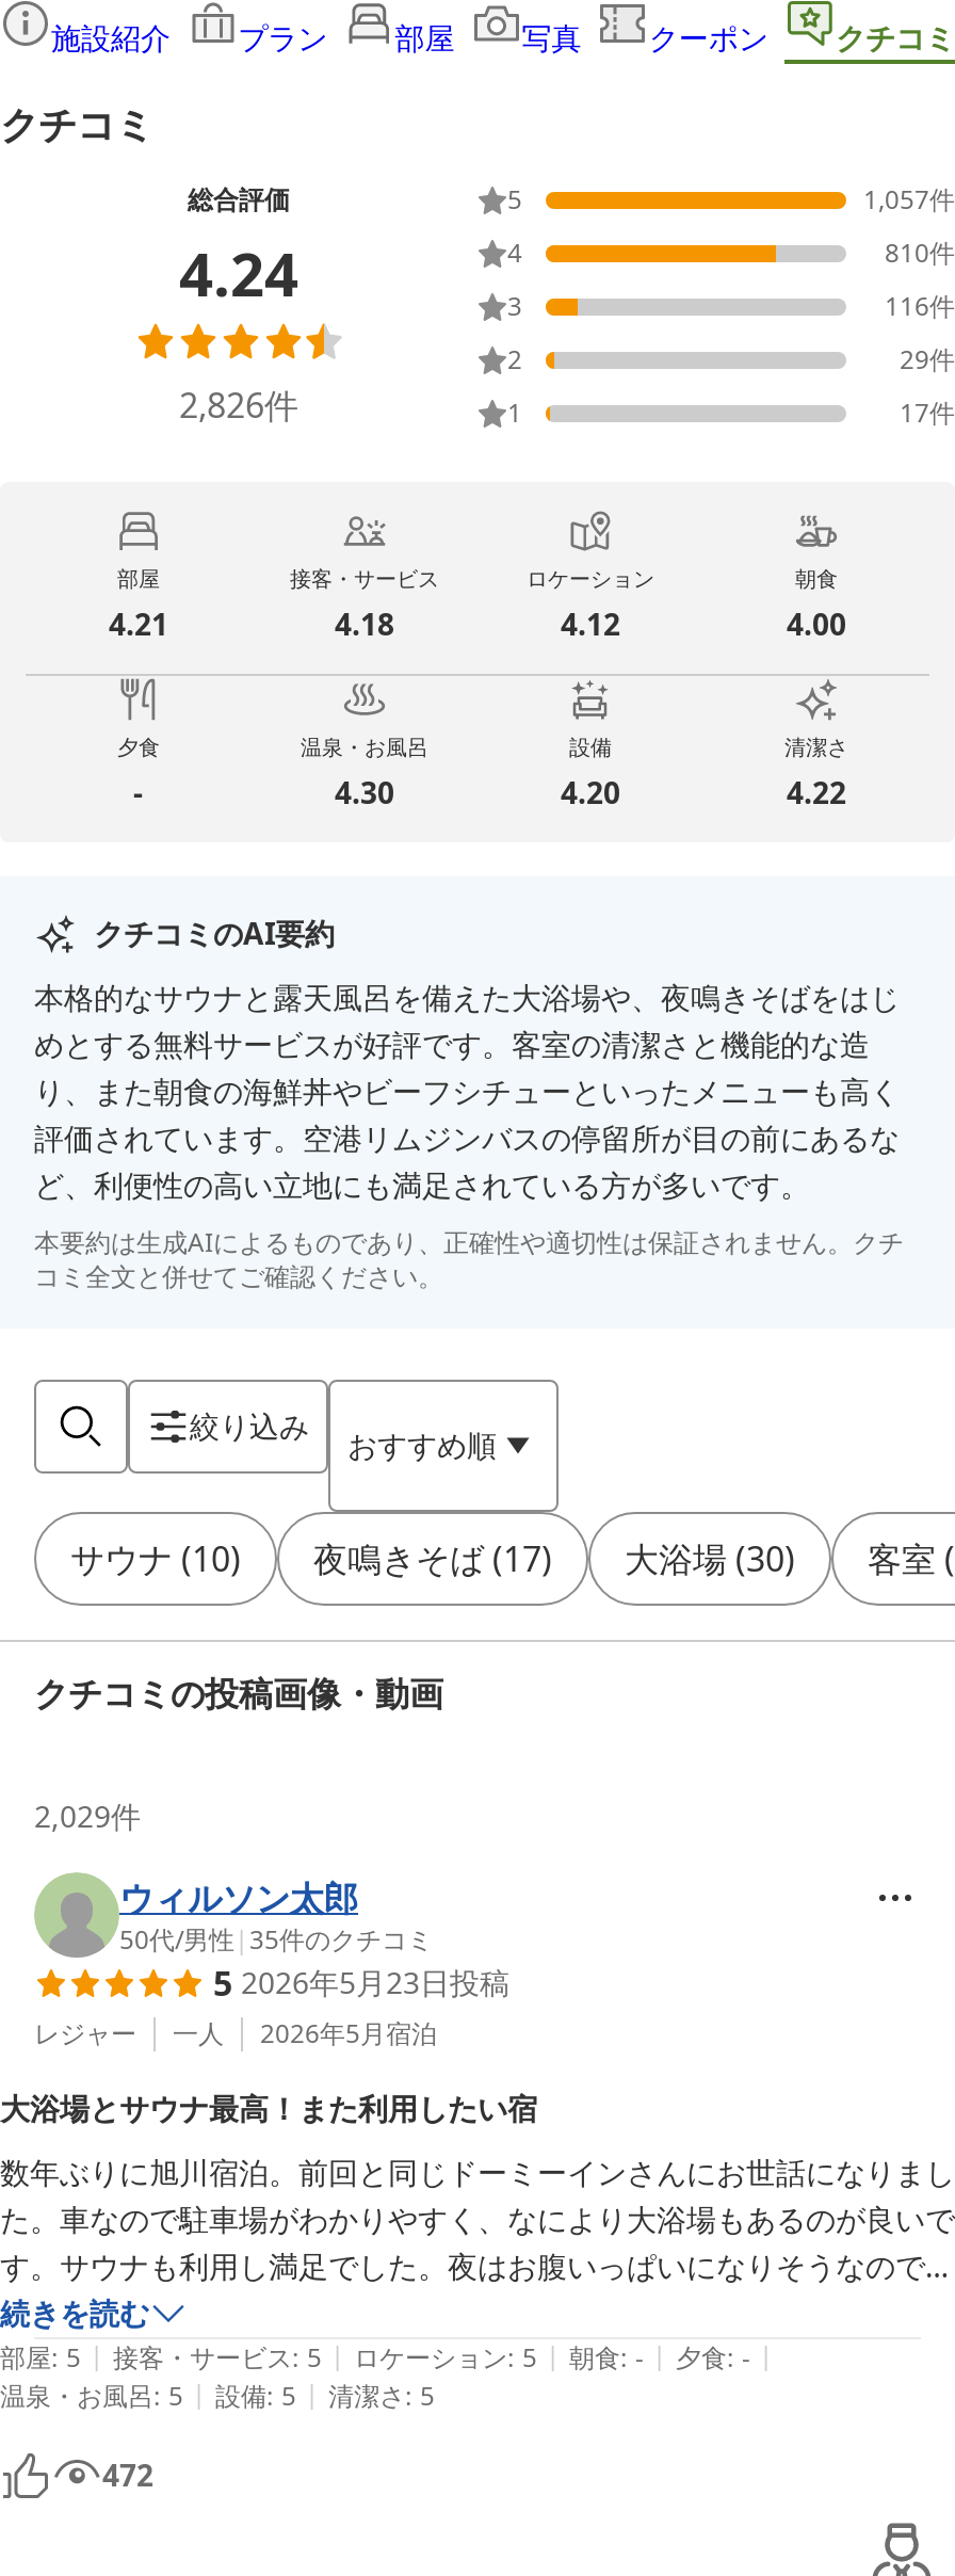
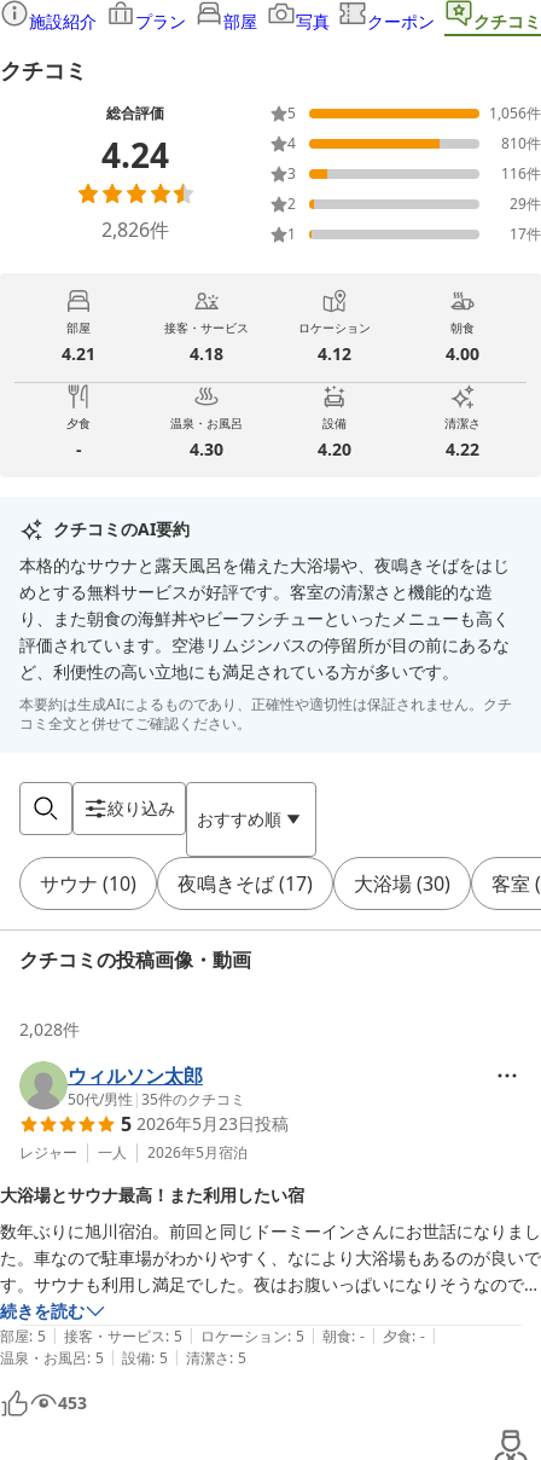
- 1,057件
+ 1,056件

- 2,029件
+ 2,028件

- 472
+ 453
